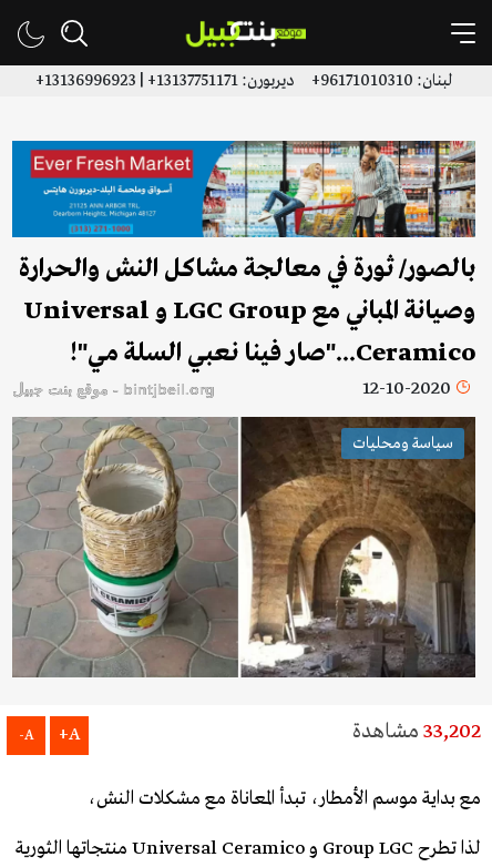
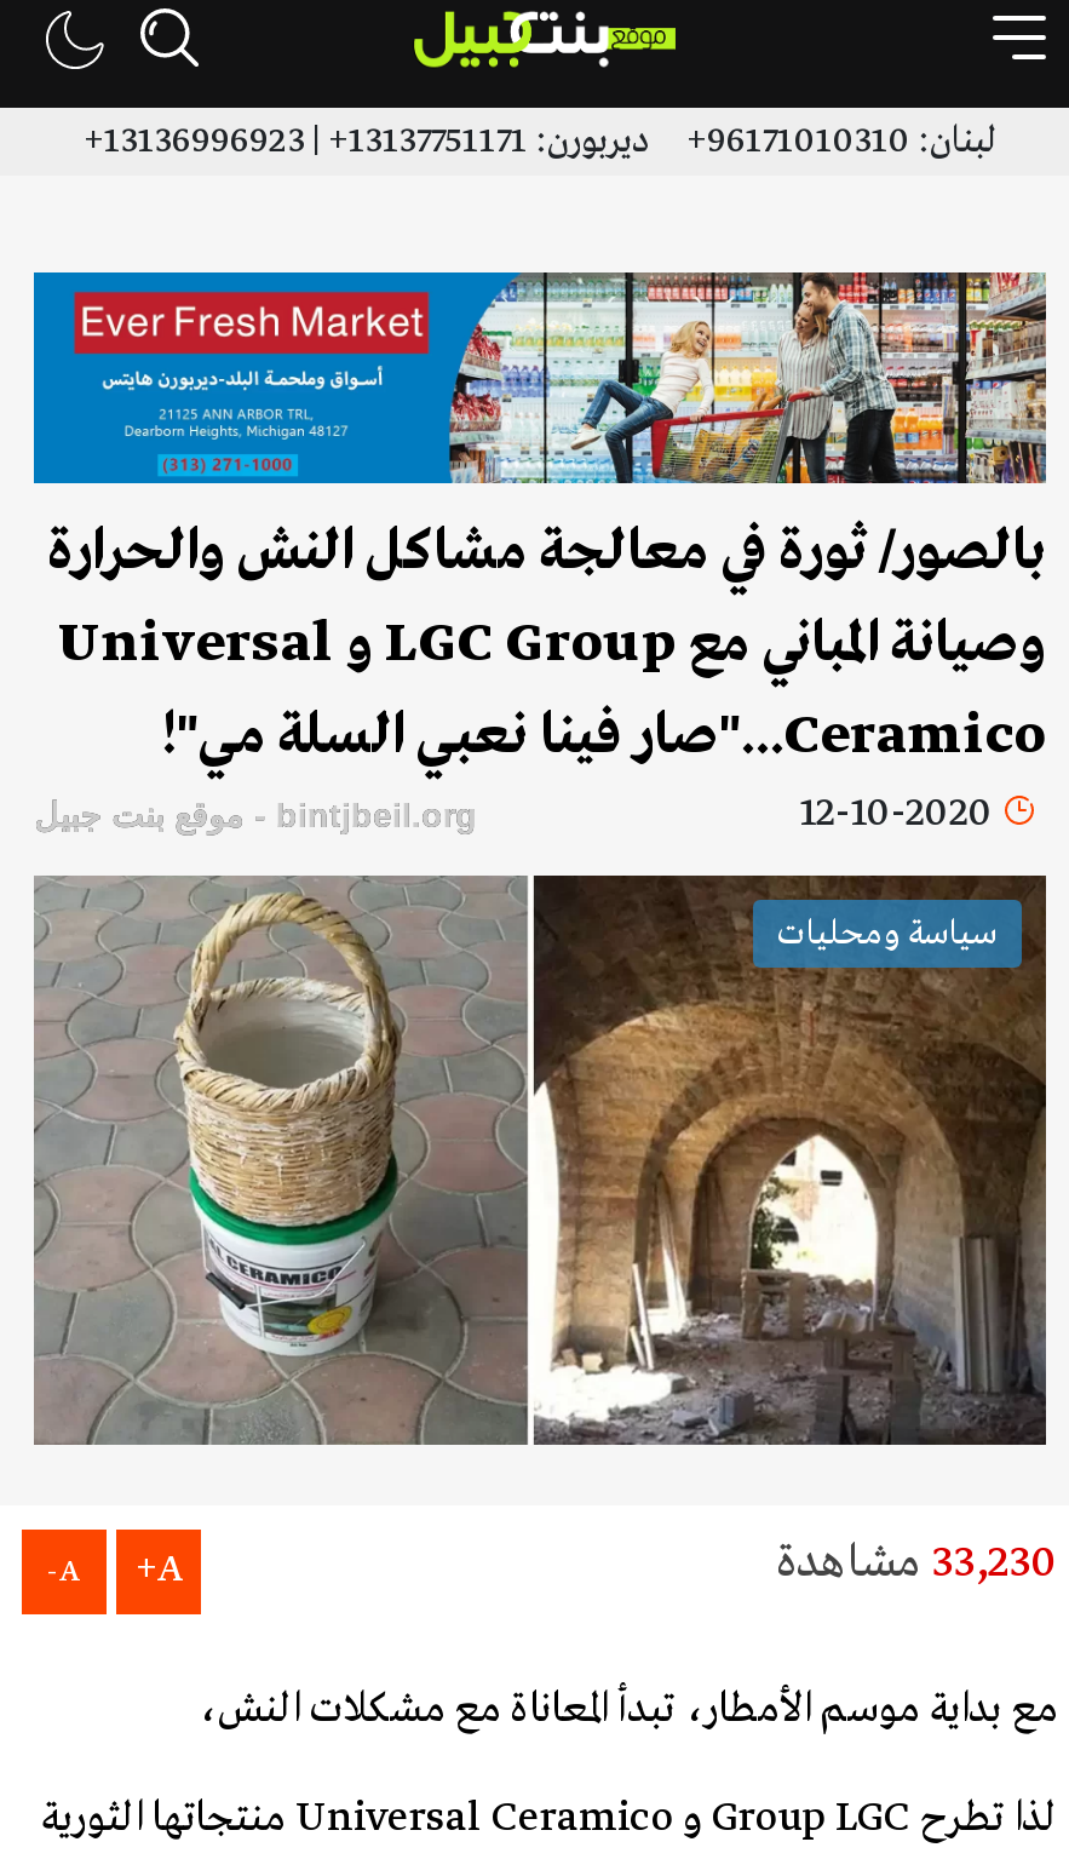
- 33,202 مشاهدة
+ 33,230 مشاهدة
